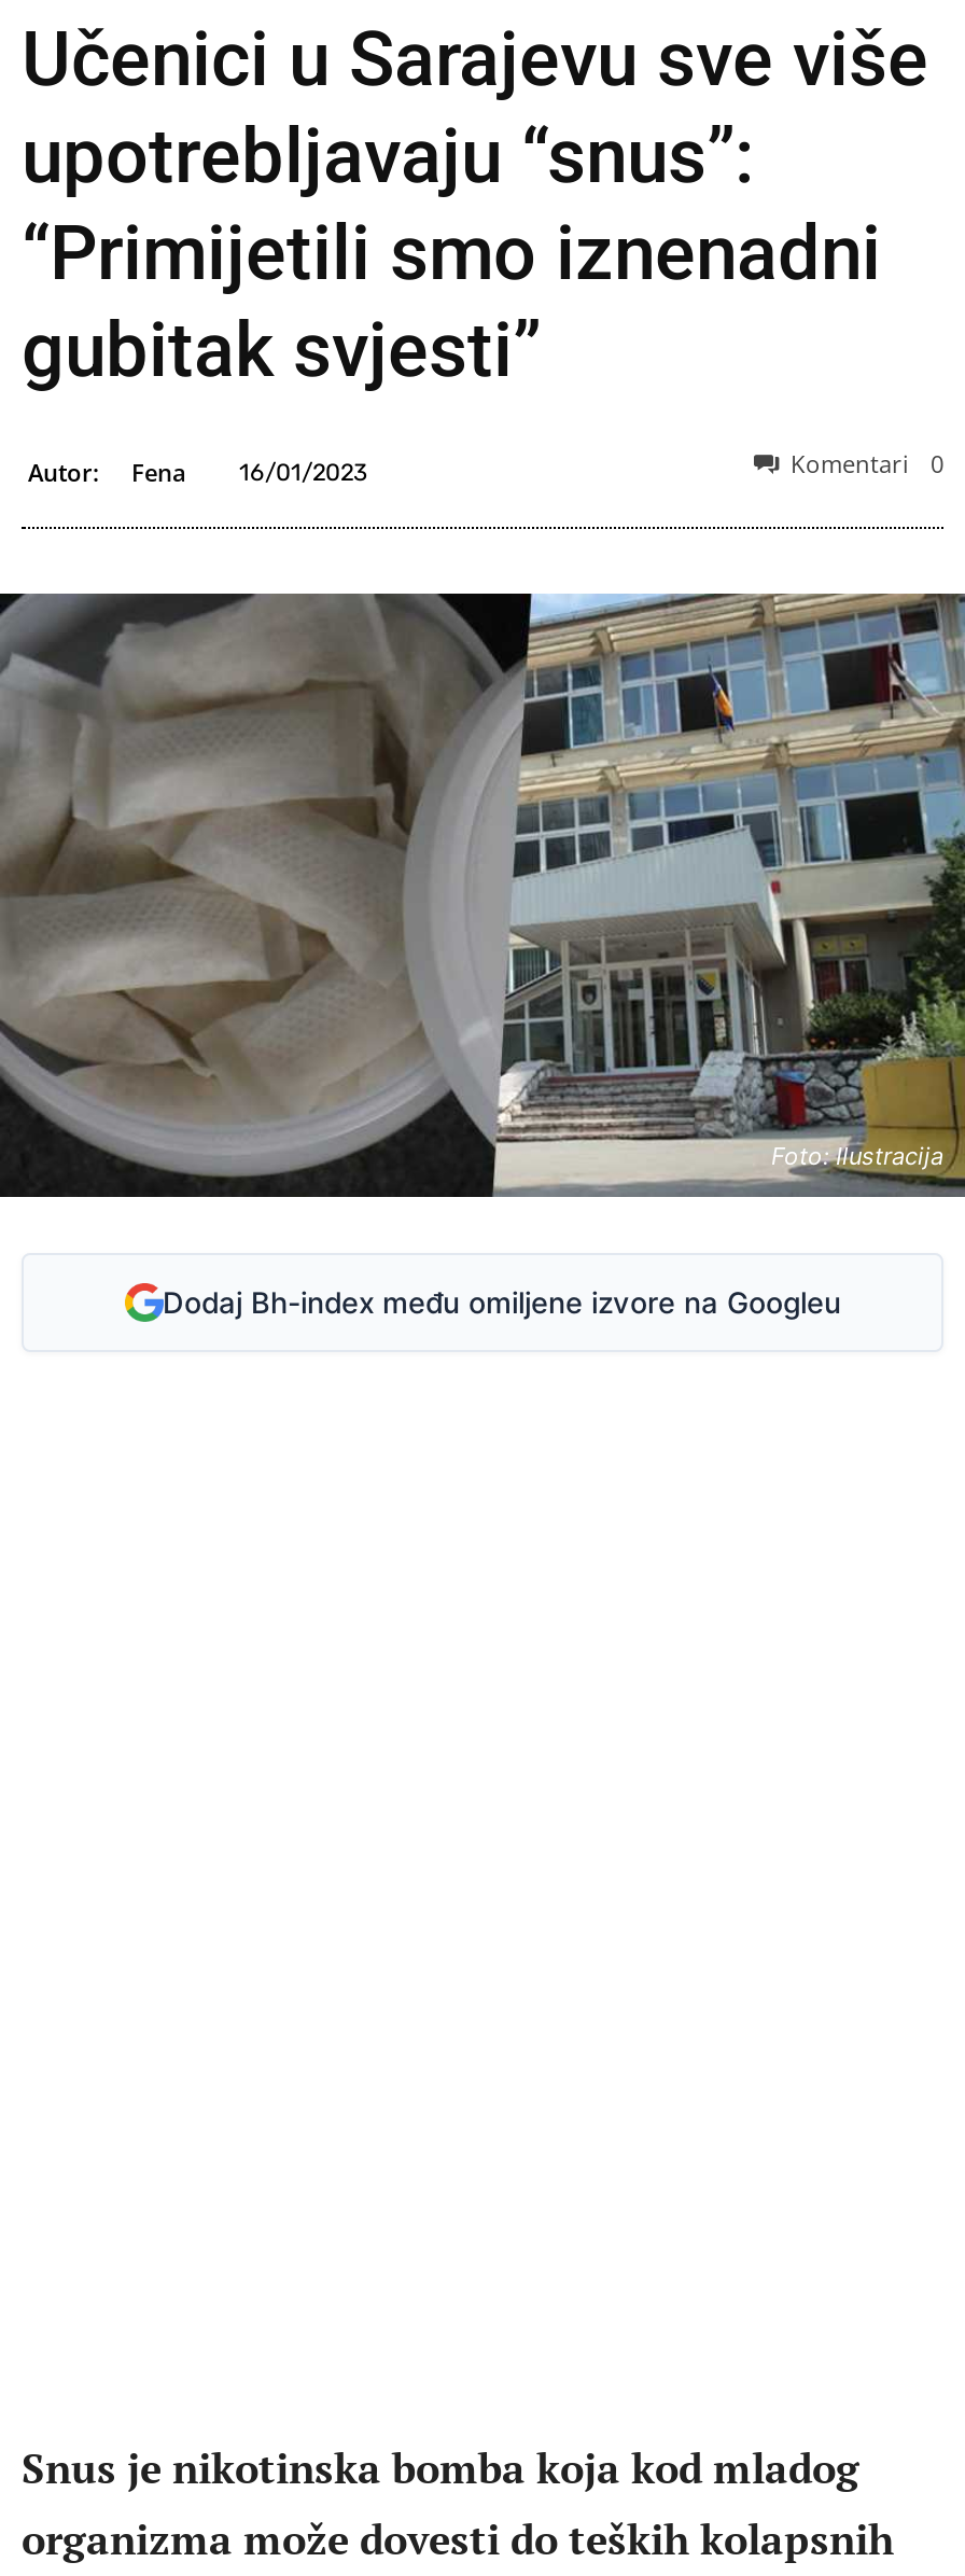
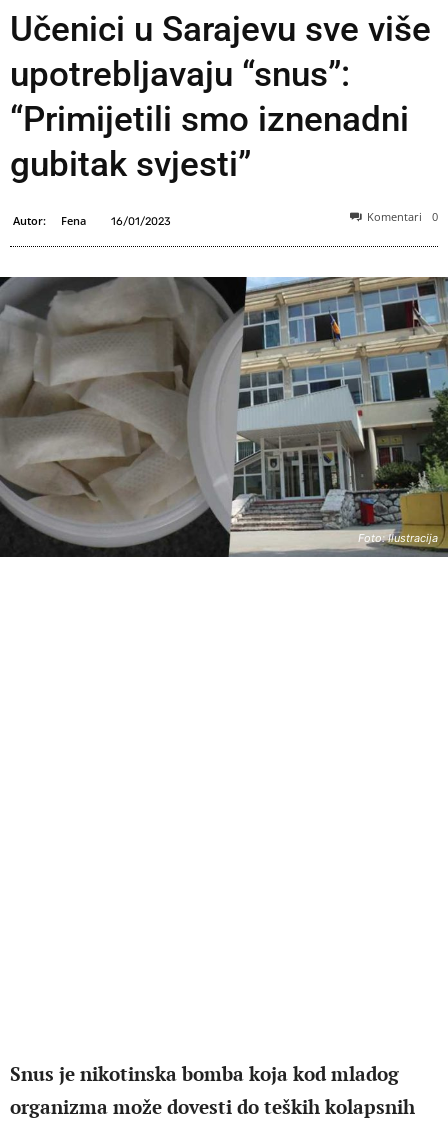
- Dodaj Bh-index među omiljene izvore na Googleu
